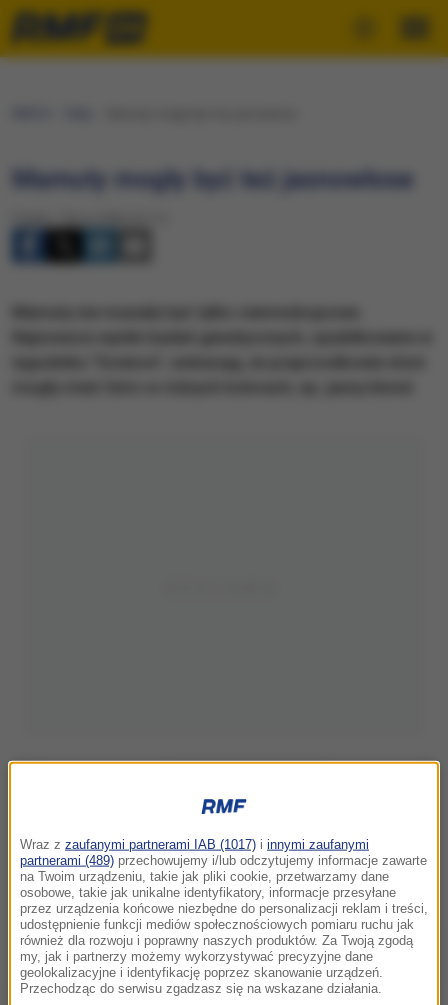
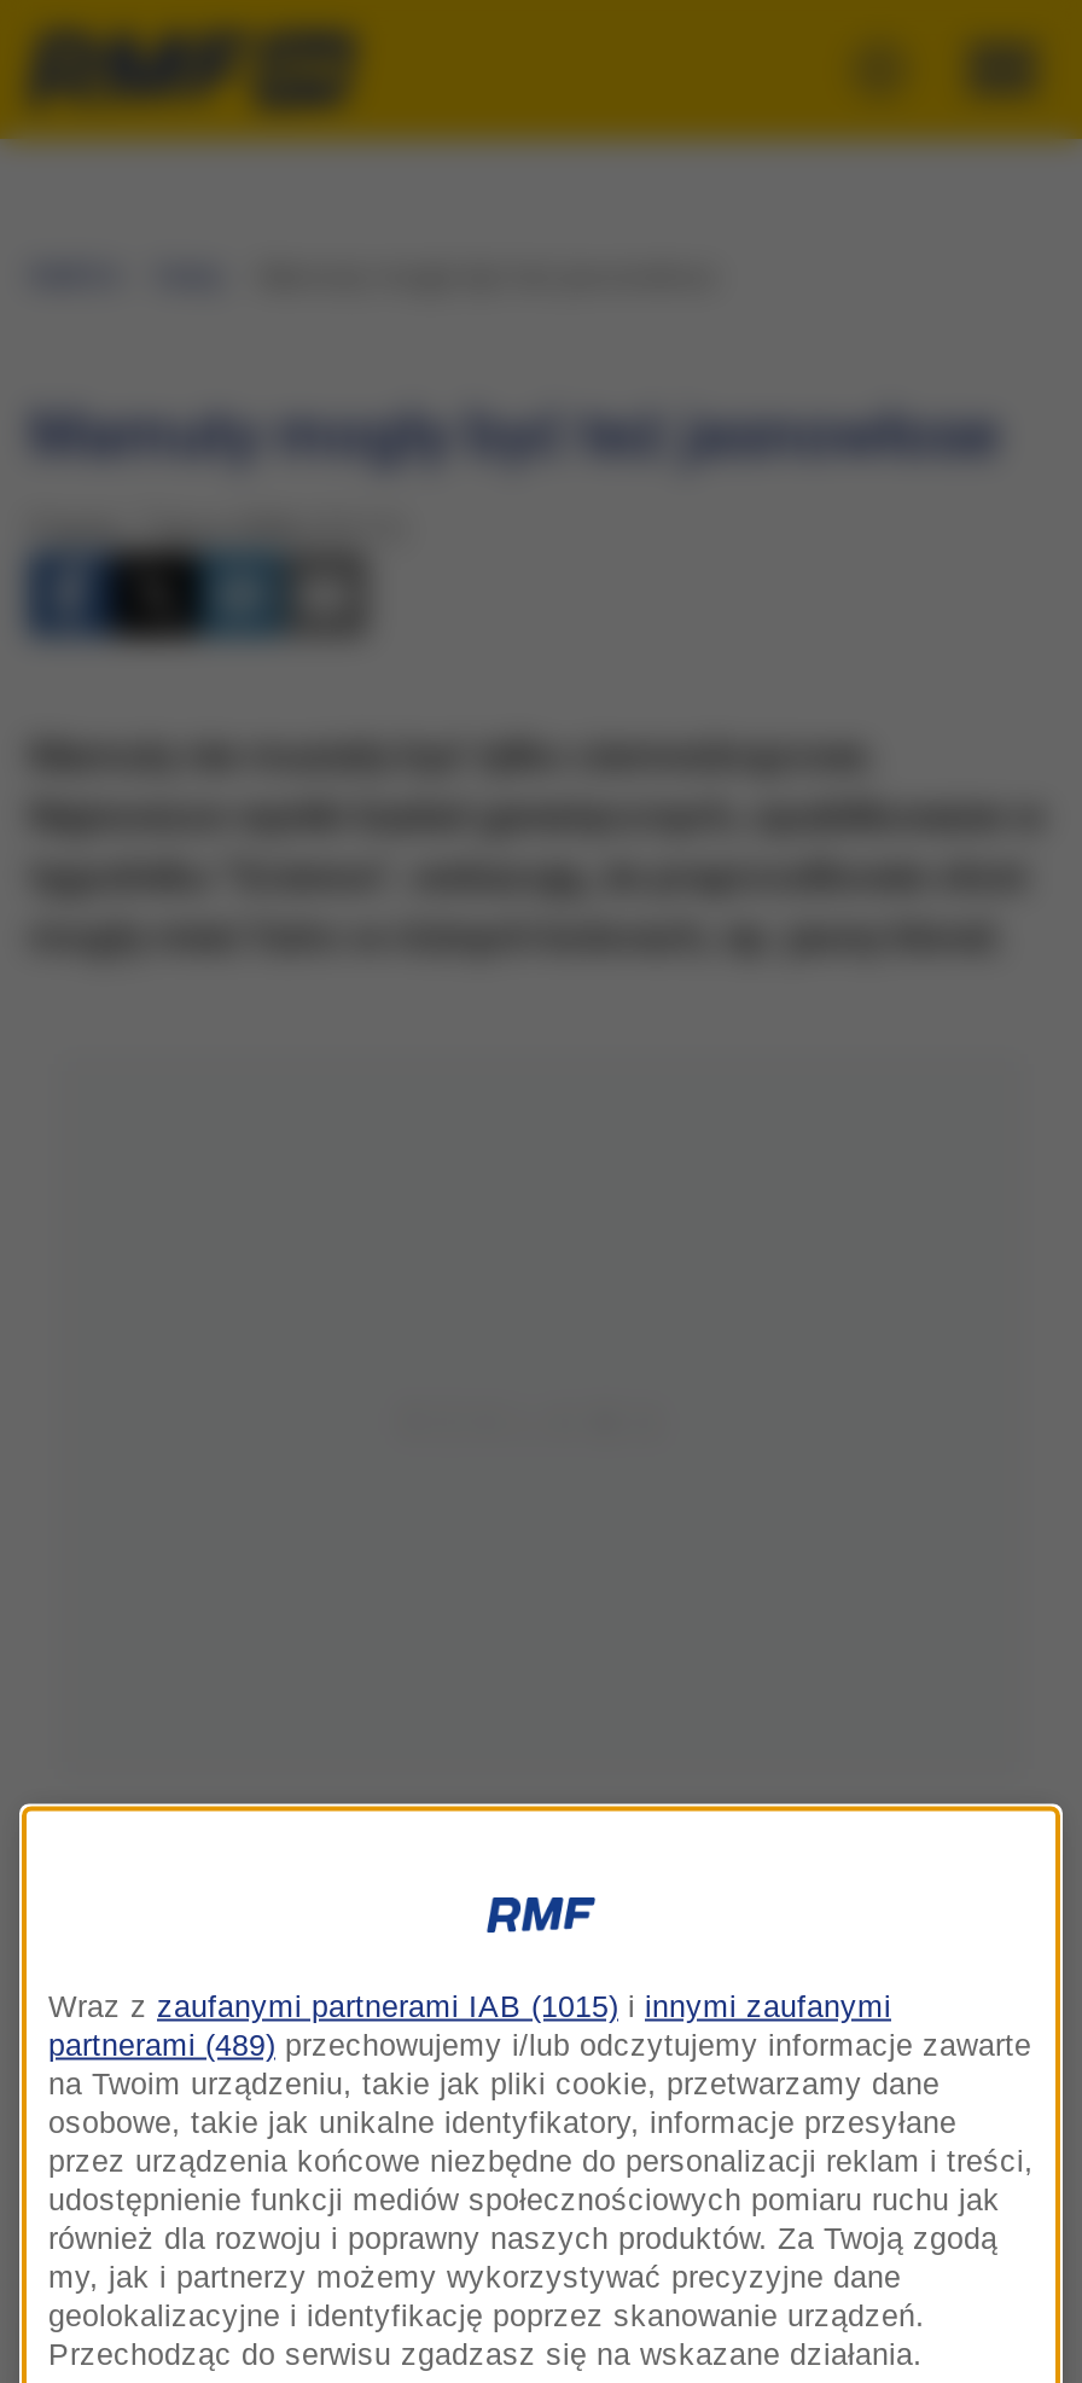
- Wraz z zaufanymi partnerami IAB (1017) i innymi zaufanymi
+ Wraz z zaufanymi partnerami IAB (1015) i innymi zaufanymi
